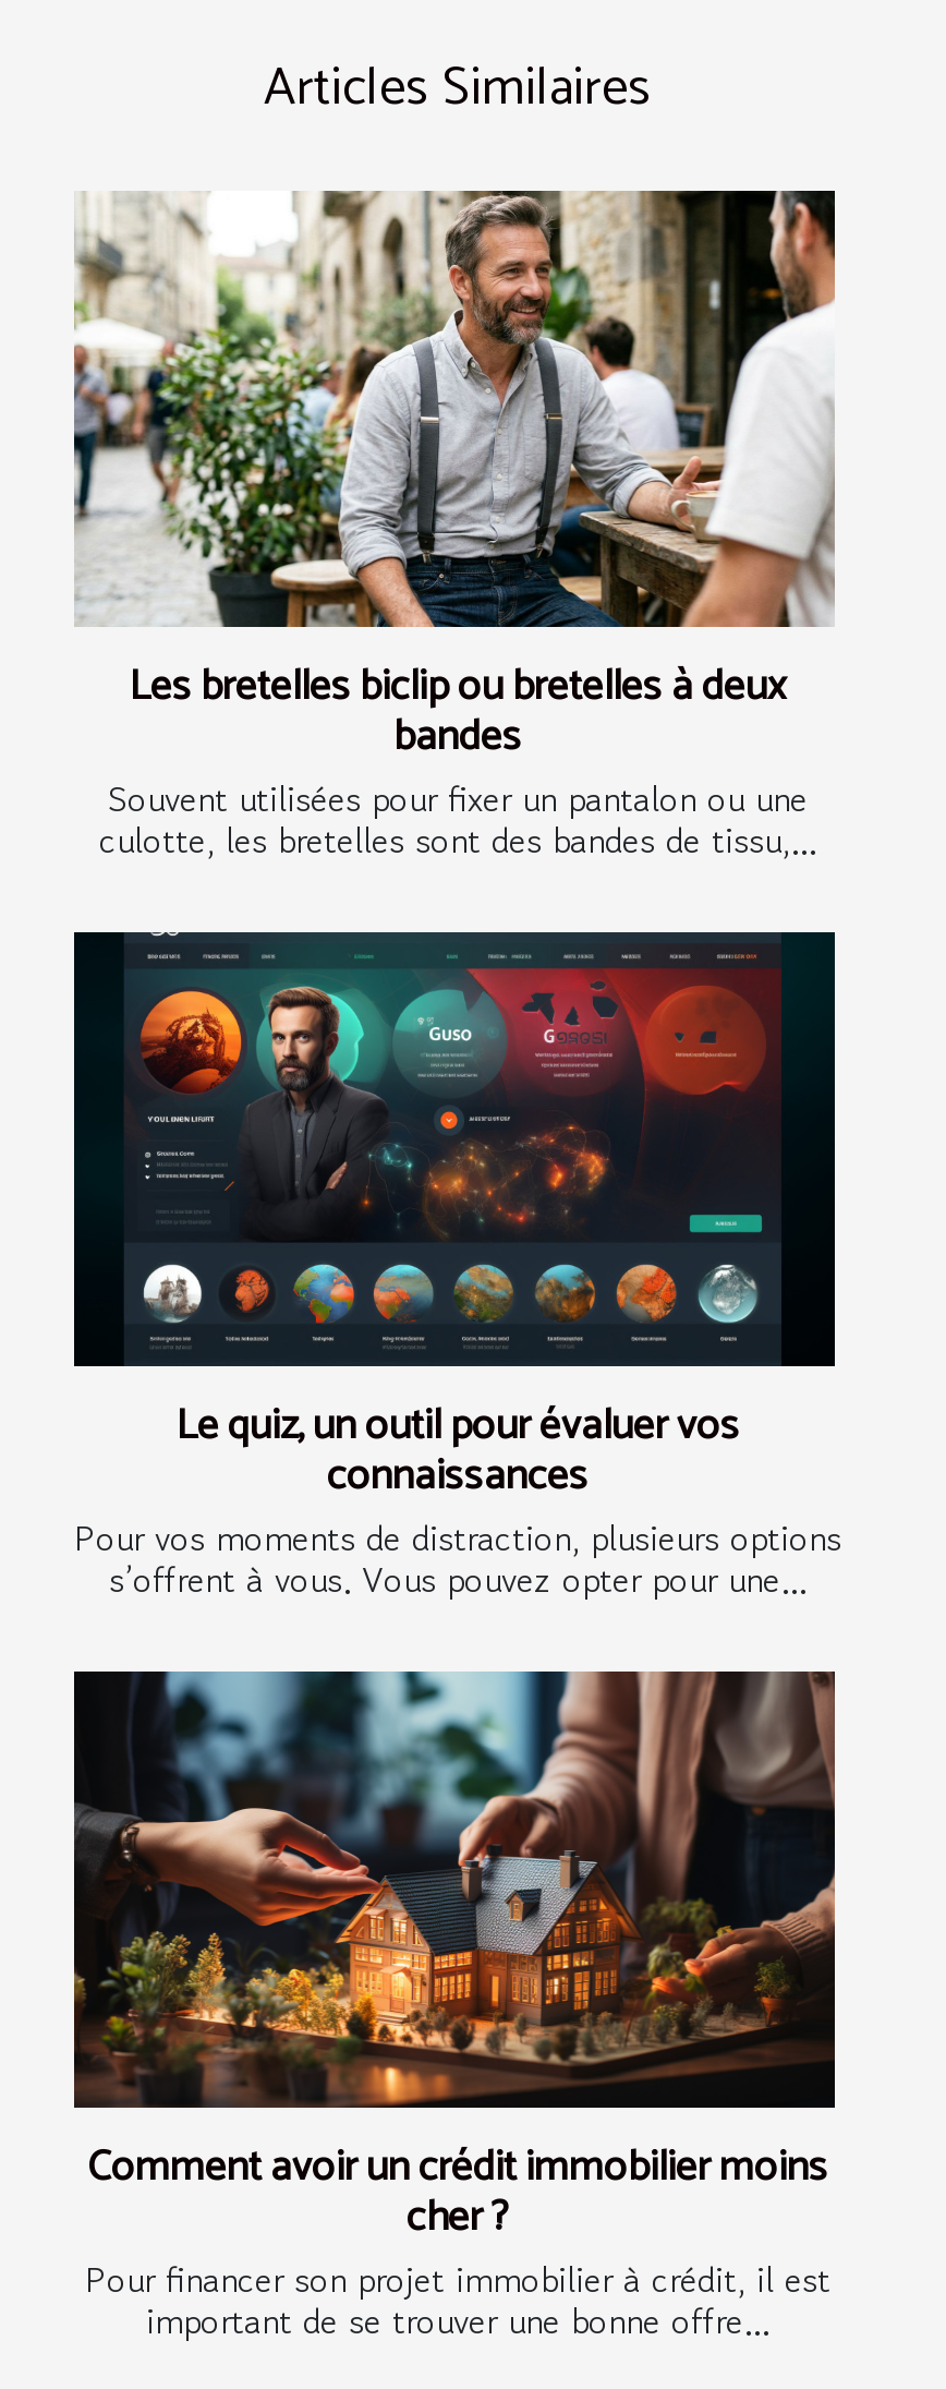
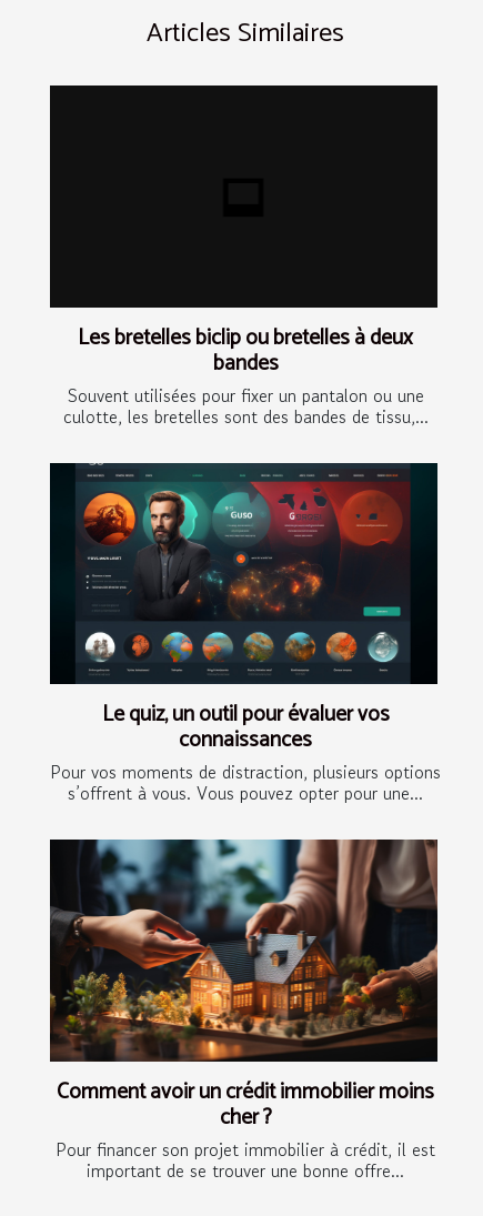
- [image]
